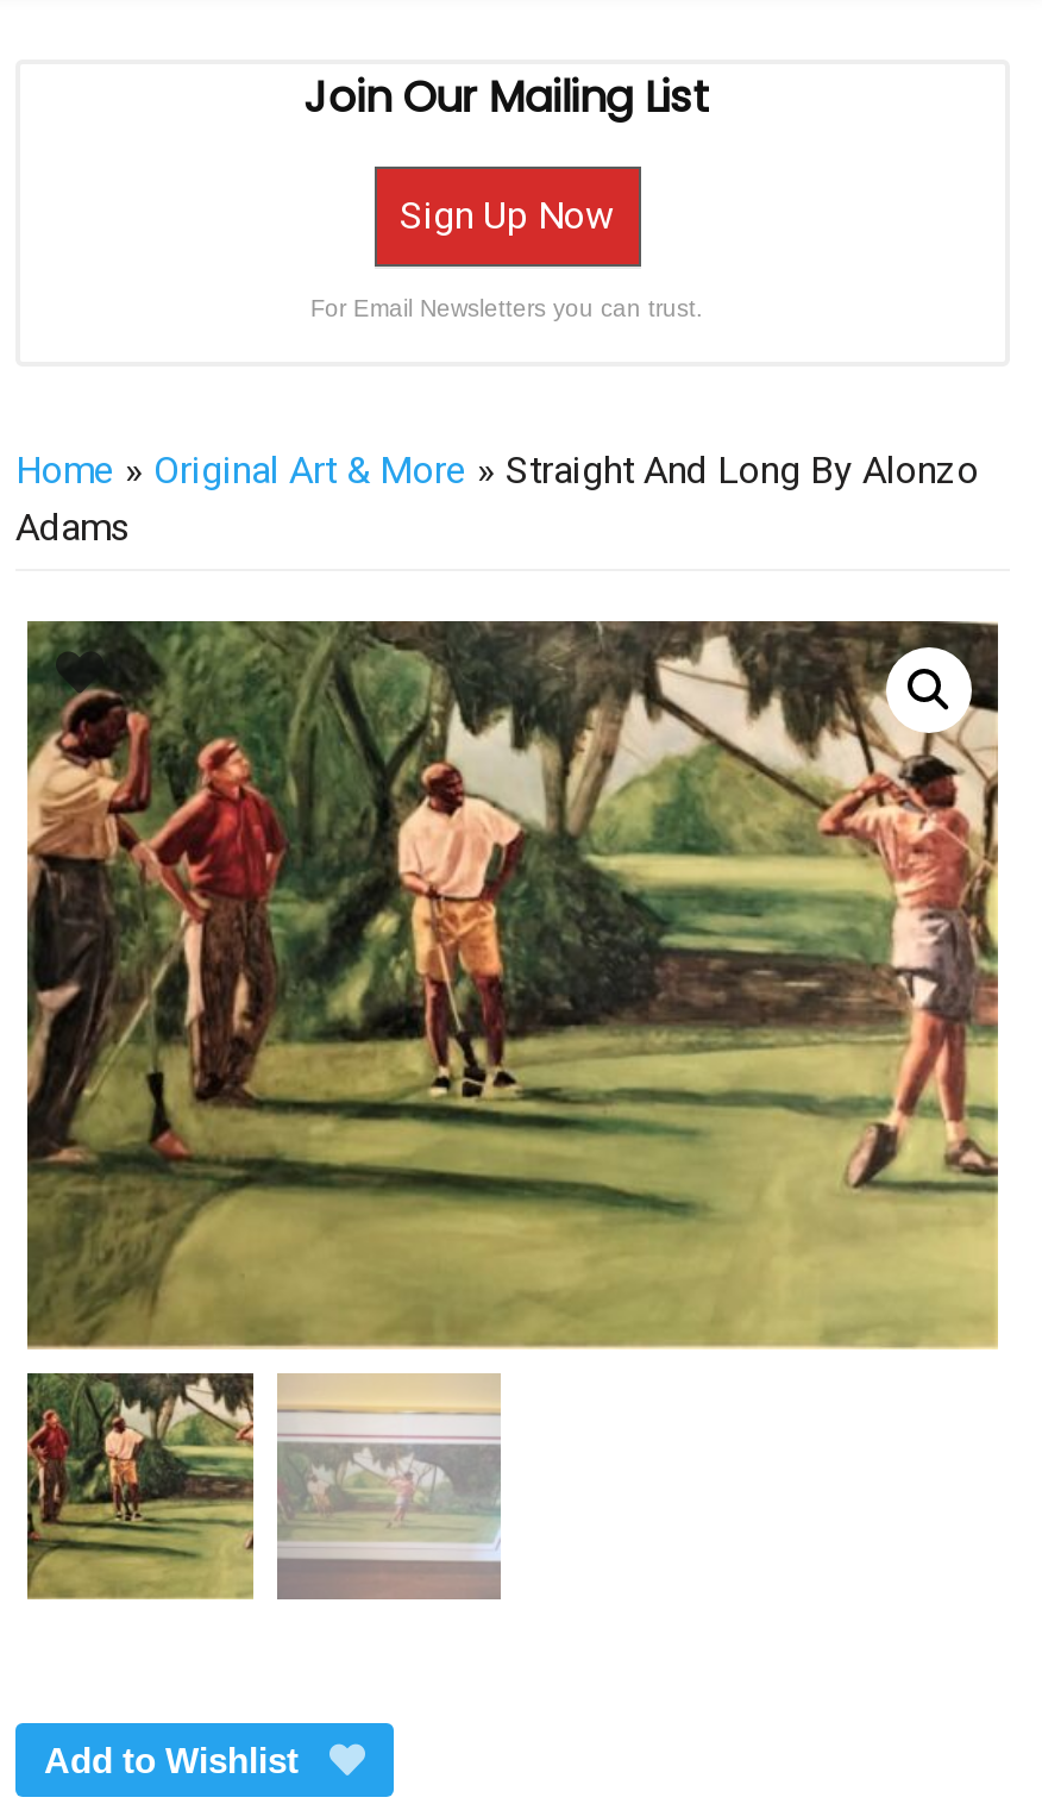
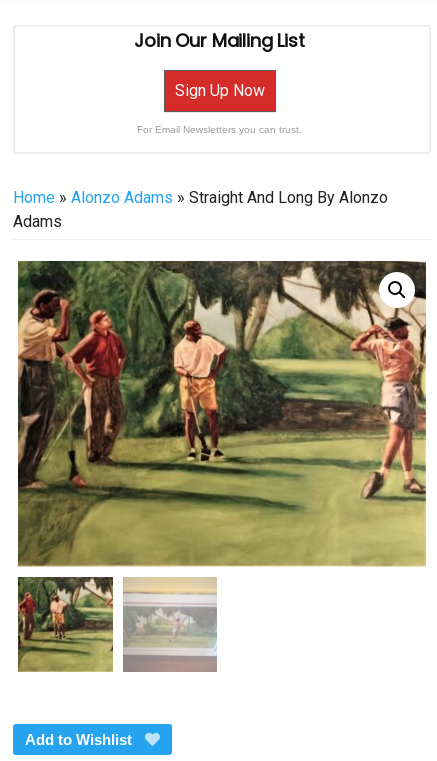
- Home» Original Art & More» Straight And Long By Alonzo
+ Home» Alonzo Adams» Straight And Long By Alonzo
